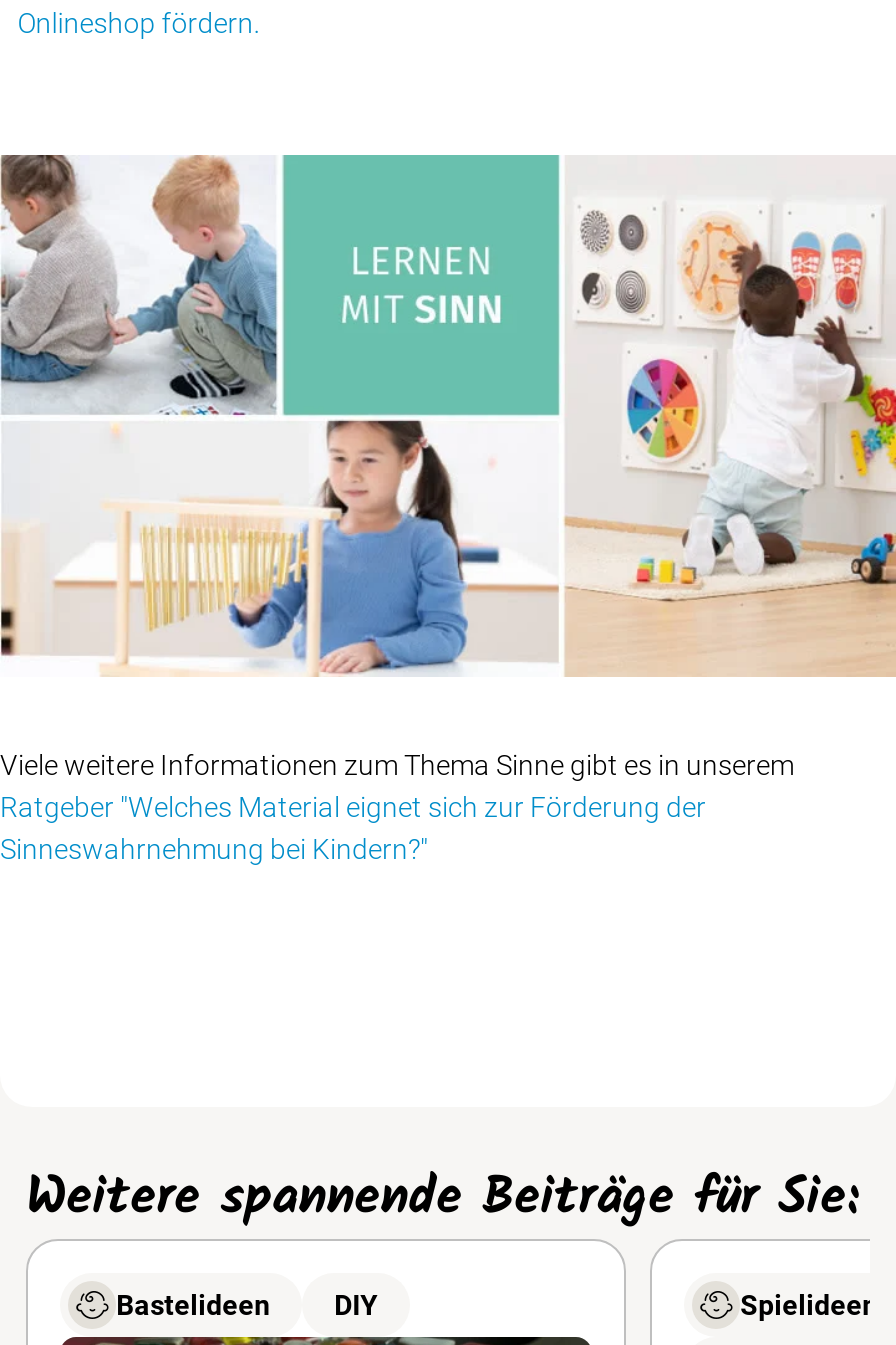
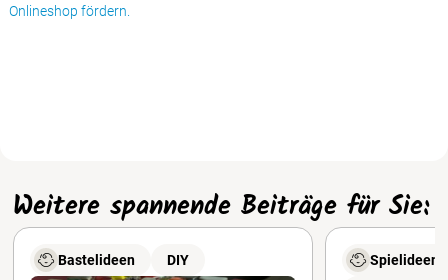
- [image]
- Viele weitere Informationen zum Thema Sinne gibt es in unserem
- Ratgeber " Welches Material eignet sich zur Förderung der
- Sinneswahrnehmung bei Kindern?"
